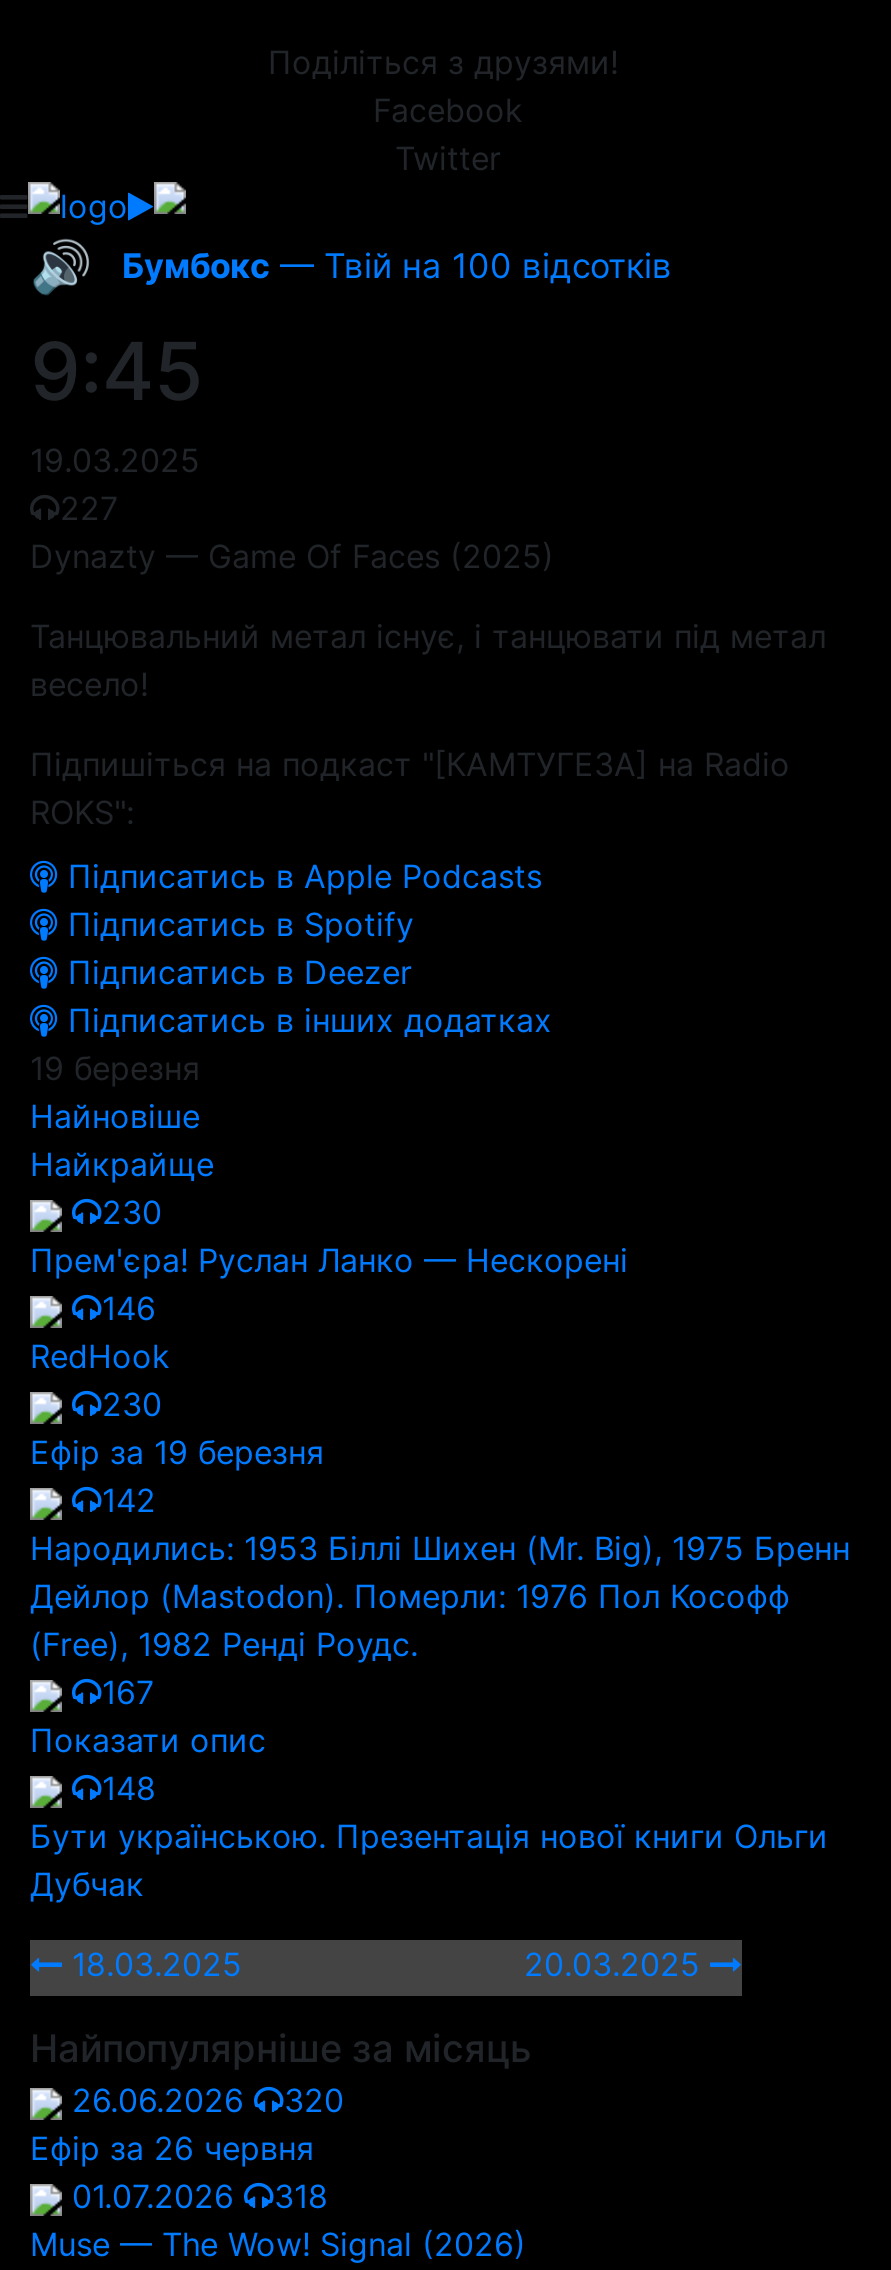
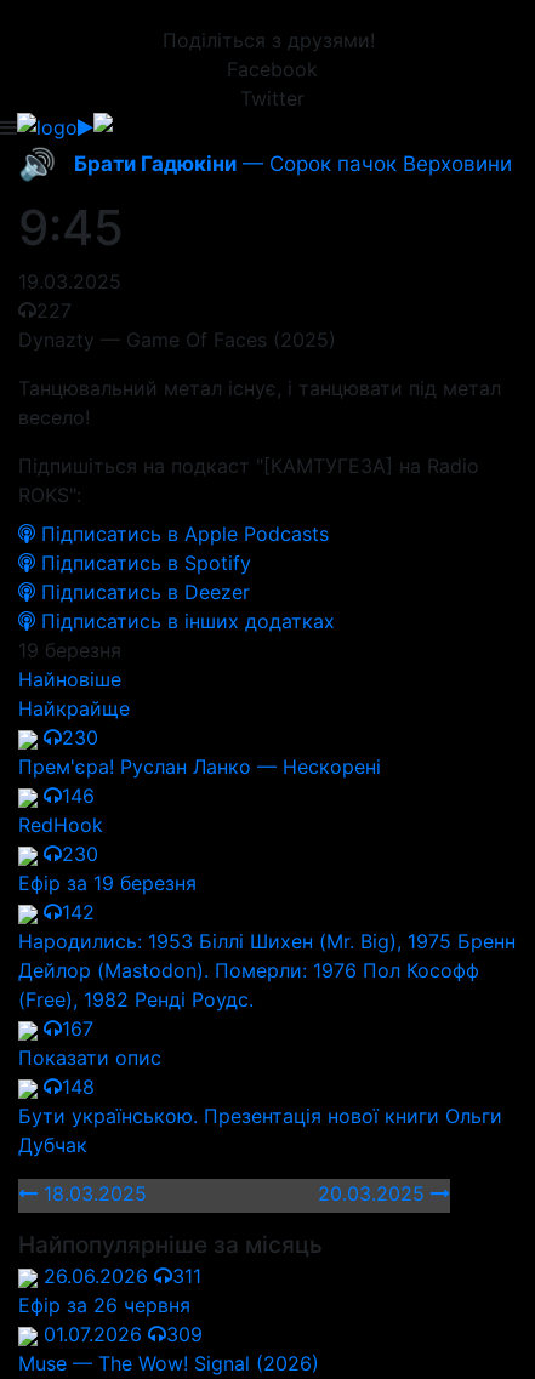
- Бумбокс — Твій на 100 відсотків
+ Брати Гадюкіни — Сорок пачок Верховини

- 26.06.2026 320
+ 26.06.2026 311

- 01.07.2026 318
+ 01.07.2026 309
